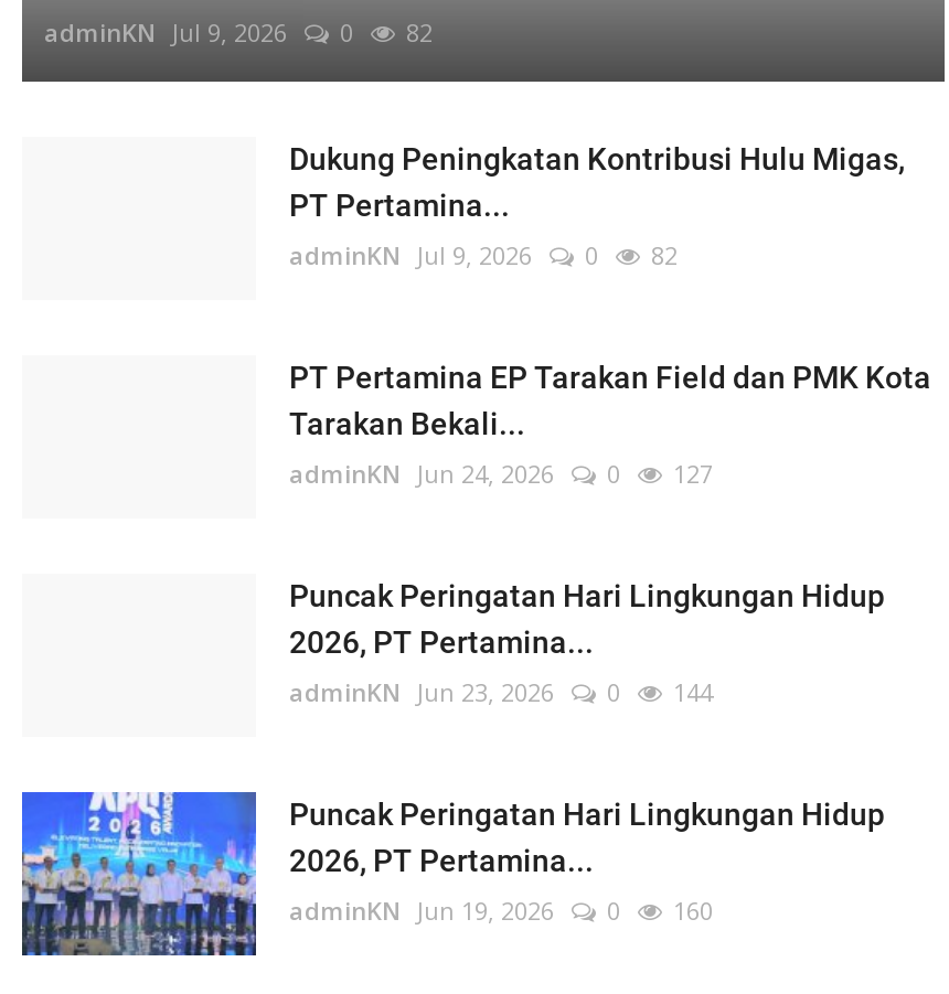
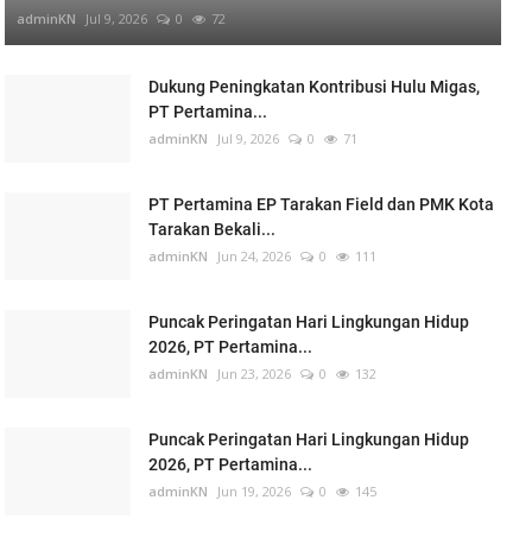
- adminKN Jul 9, 2026 0 82
+ adminKN Jul 9, 2026 0 72

- adminKN Jul 9, 2026 0 82
+ adminKN Jul 9, 2026 0 71

- adminKN Jun 24, 2026 0 127
+ adminKN Jun 24, 2026 0 111

- adminKN Jun 23, 2026 0 144
+ adminKN Jun 23, 2026 0 132

- [image]

- adminKN Jun 19, 2026 0 160
+ adminKN Jun 19, 2026 0 145
